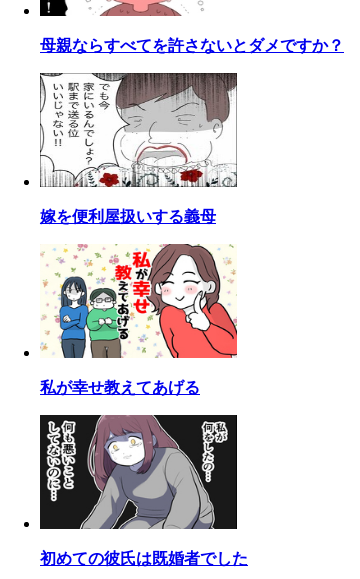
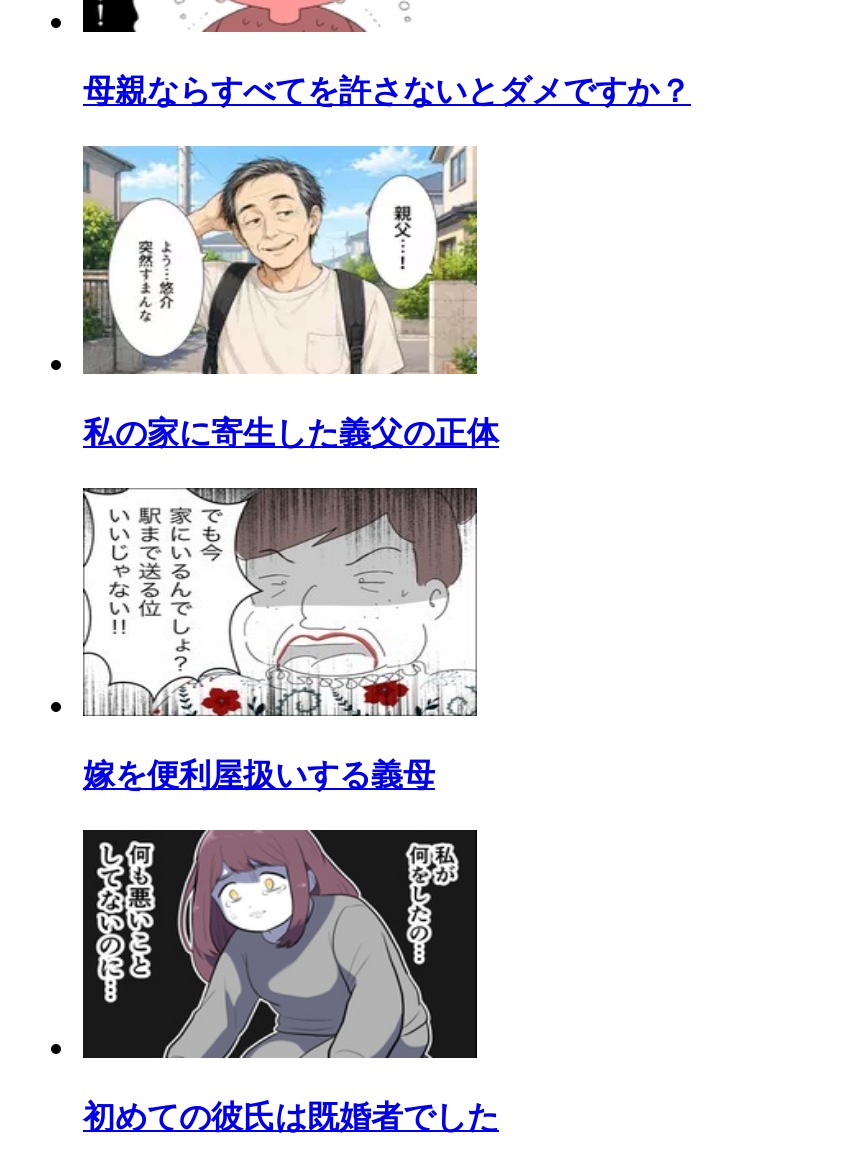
+ [image]
+ 私の家に寄生した義父の正体

moved down: [image] | 嫁を便利屋扱いする義母

- [image]
- 私が幸せ教えてあげる
